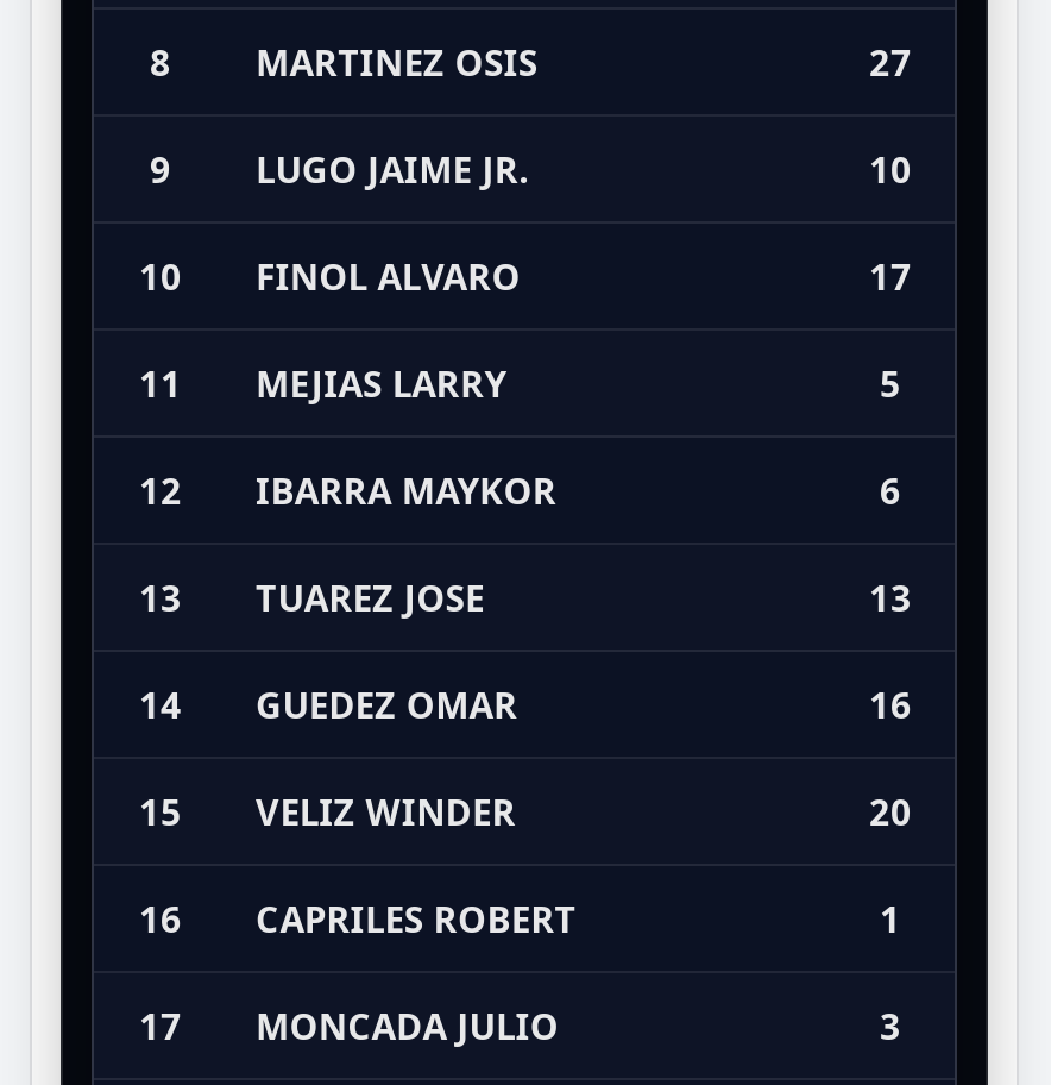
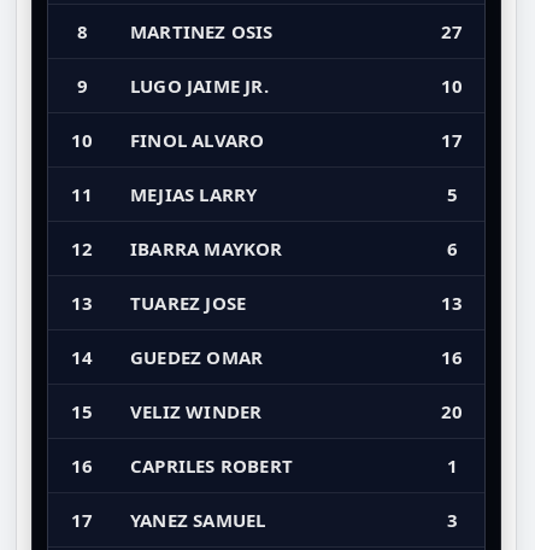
- MONCADA JULIO
+ YANEZ SAMUEL
